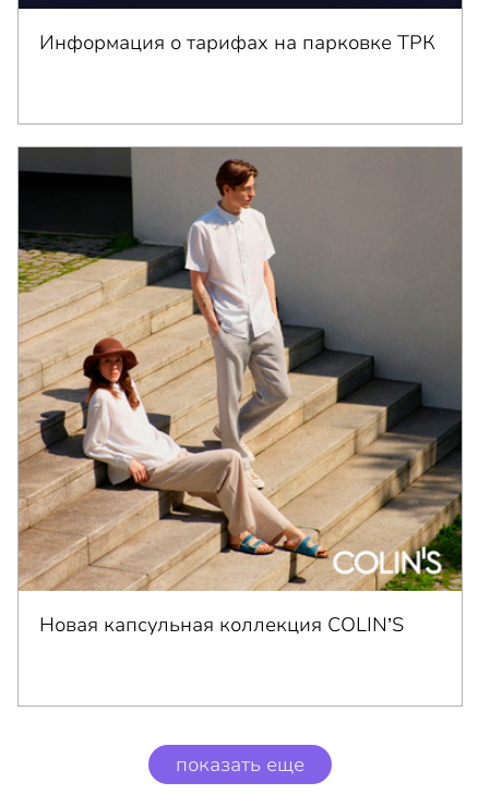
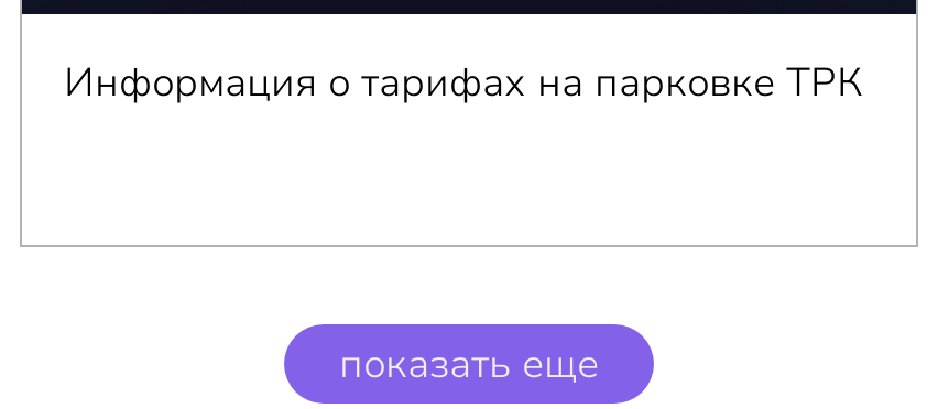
- [image]
- Новая капсульная коллекция COLIN’S
